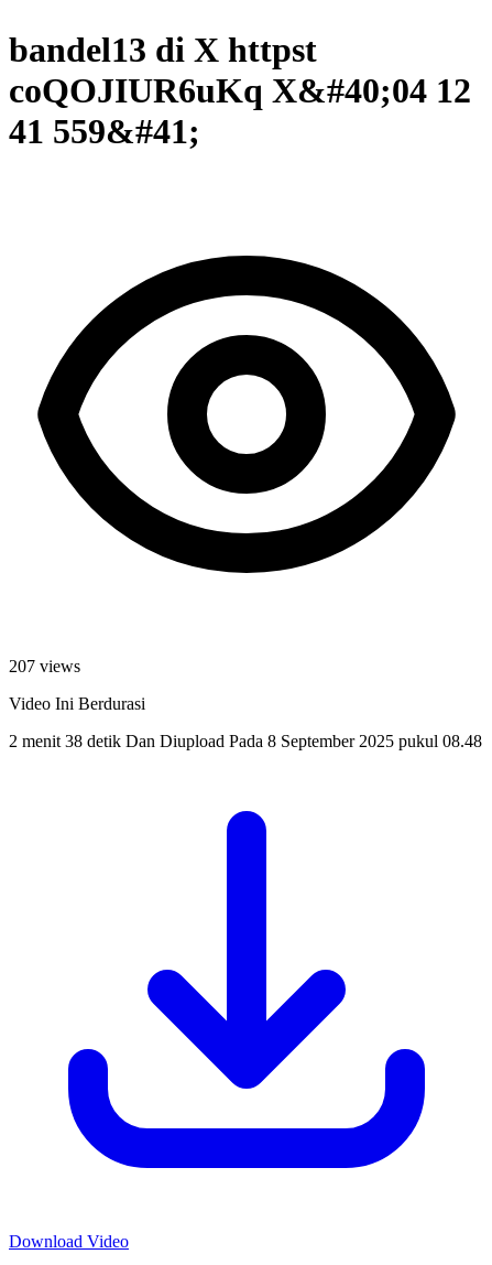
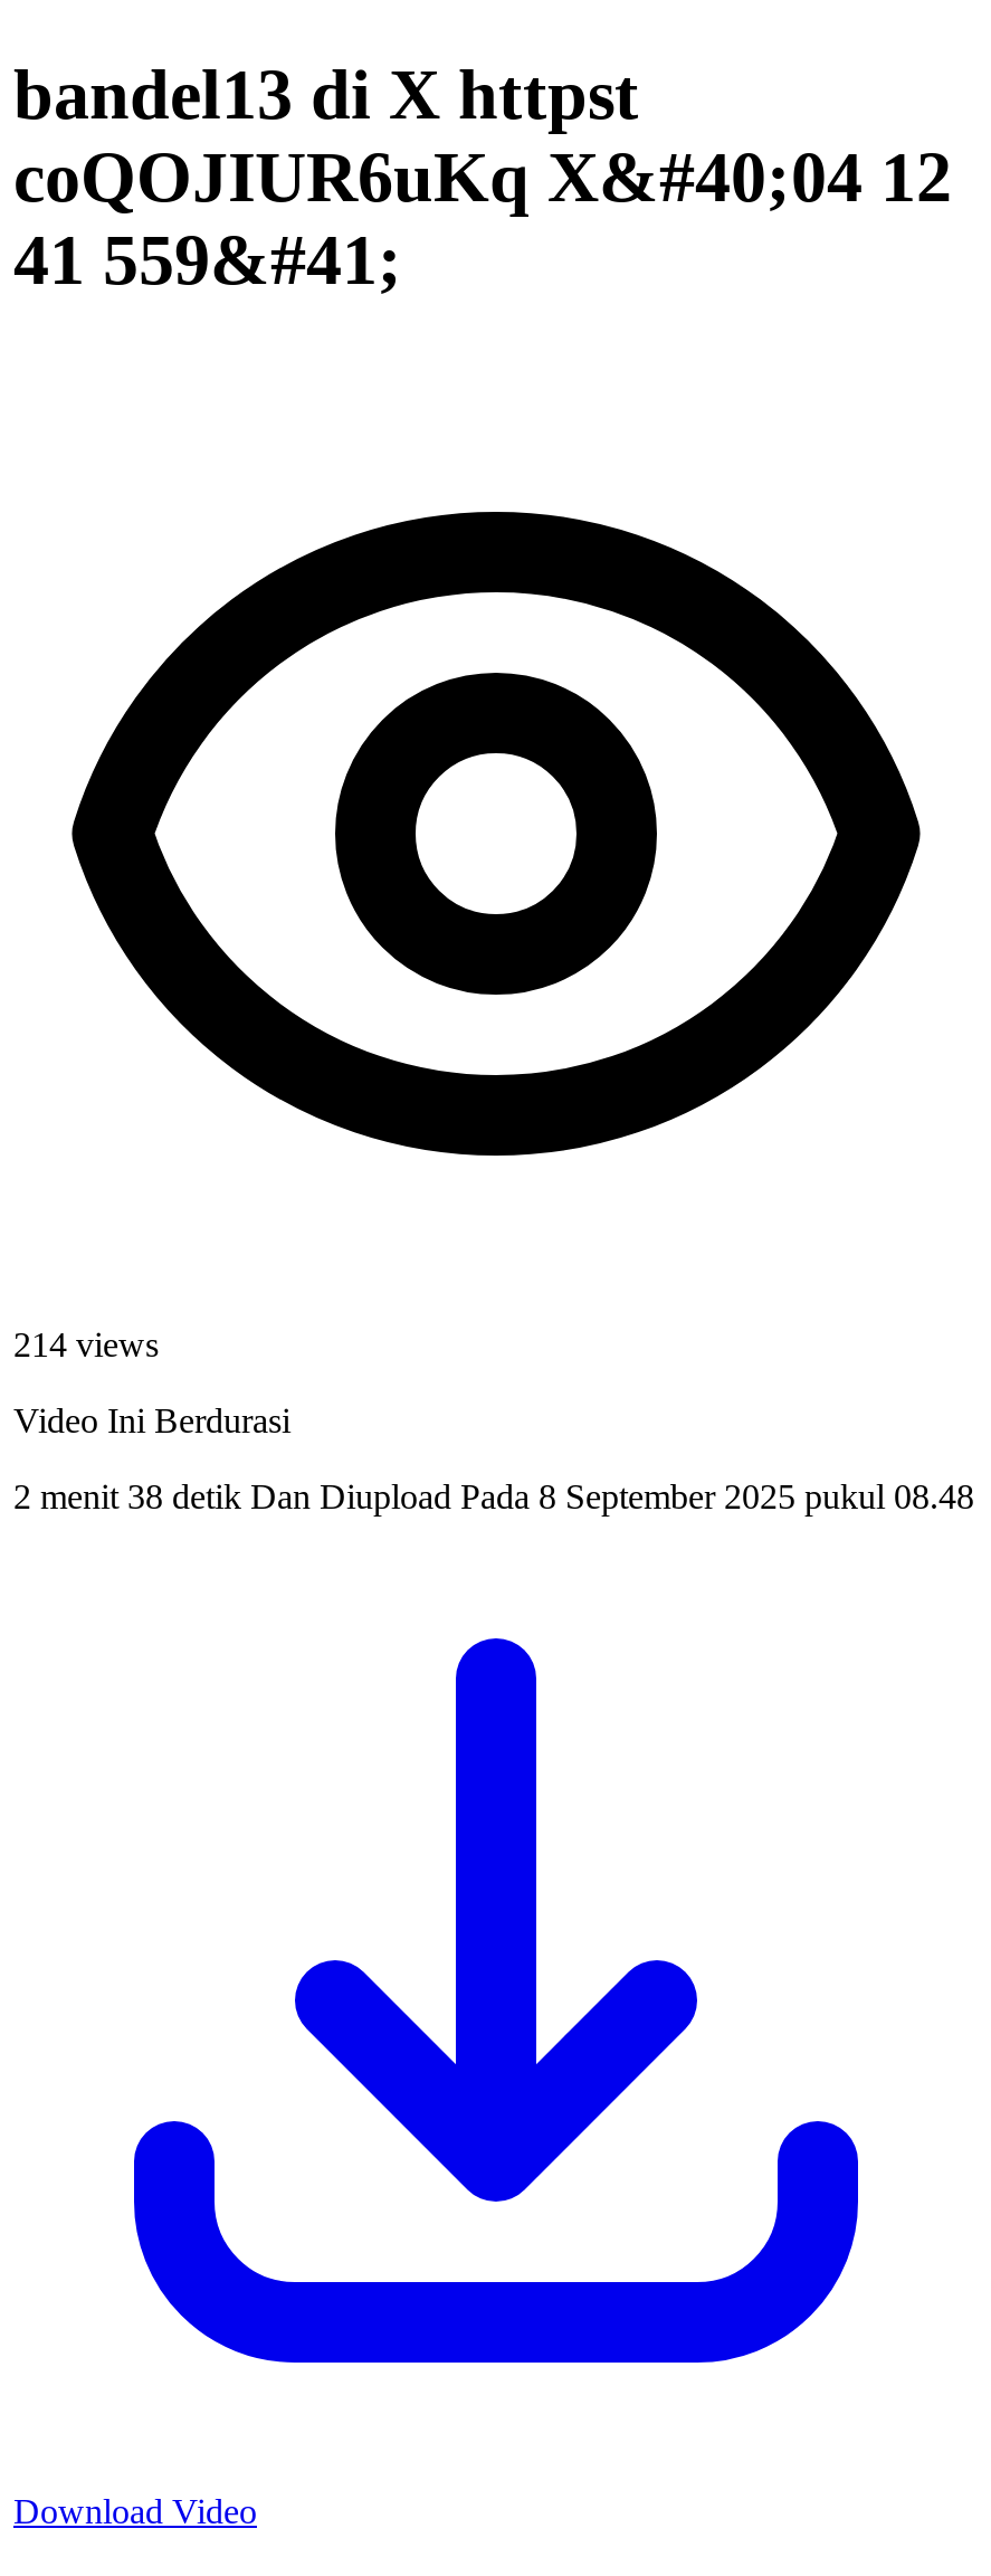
- 207 views
+ 214 views
